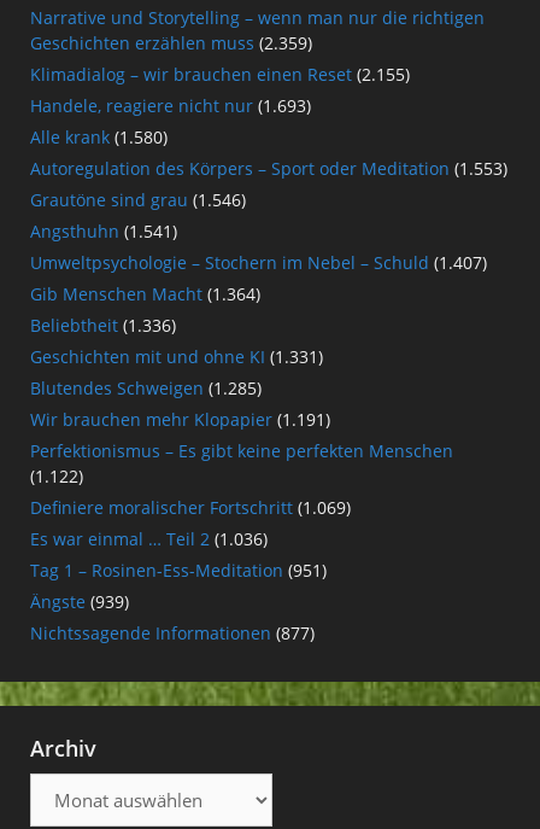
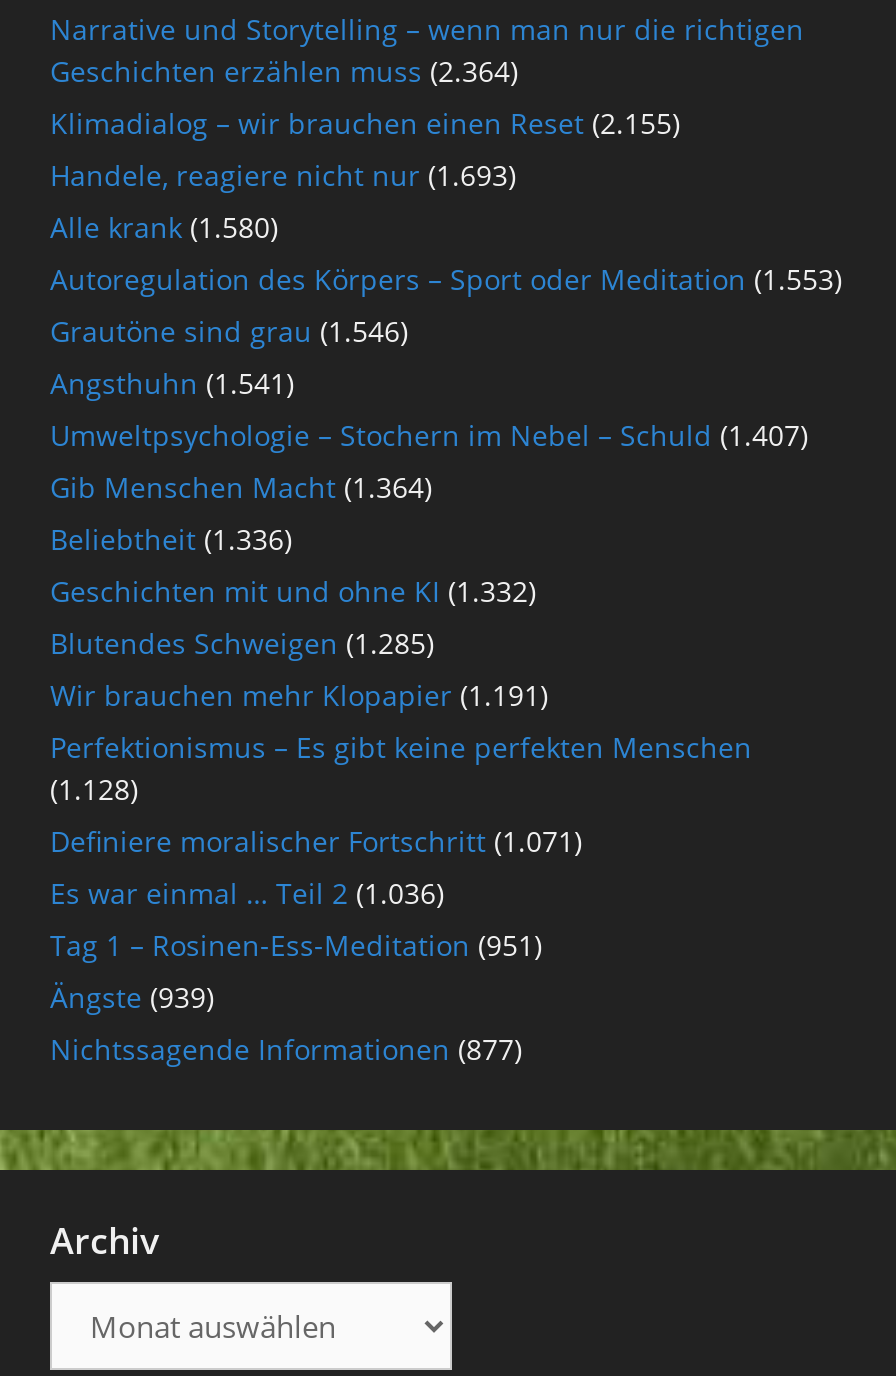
- Geschichten erzählen muss (2.359)
+ Geschichten erzählen muss (2.364)

- Geschichten mit und ohne KI (1.331)
+ Geschichten mit und ohne KI (1.332)

- (1.122)
+ (1.128)

- Definiere moralischer Fortschritt (1.069)
+ Definiere moralischer Fortschritt (1.071)
